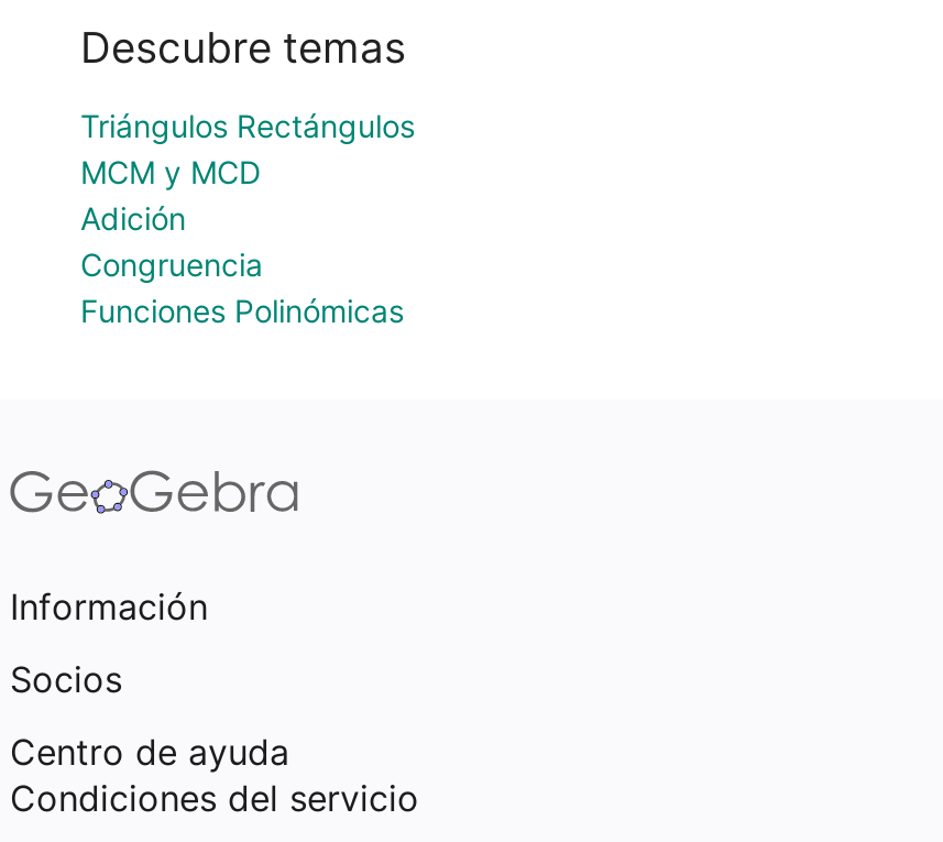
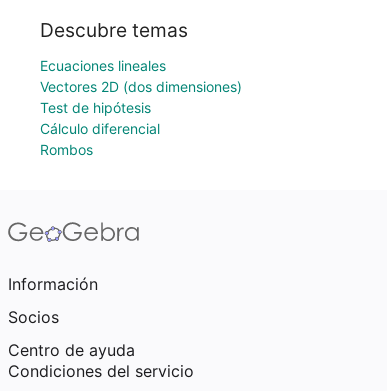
- Triángulos Rectángulos
- MCM y MCD
- Adición
- Congruencia
- Funciones Polinómicas
+ Ecuaciones lineales
+ Vectores 2D (dos dimensiones)
+ Test de hipótesis
+ Cálculo diferencial
+ Rombos
